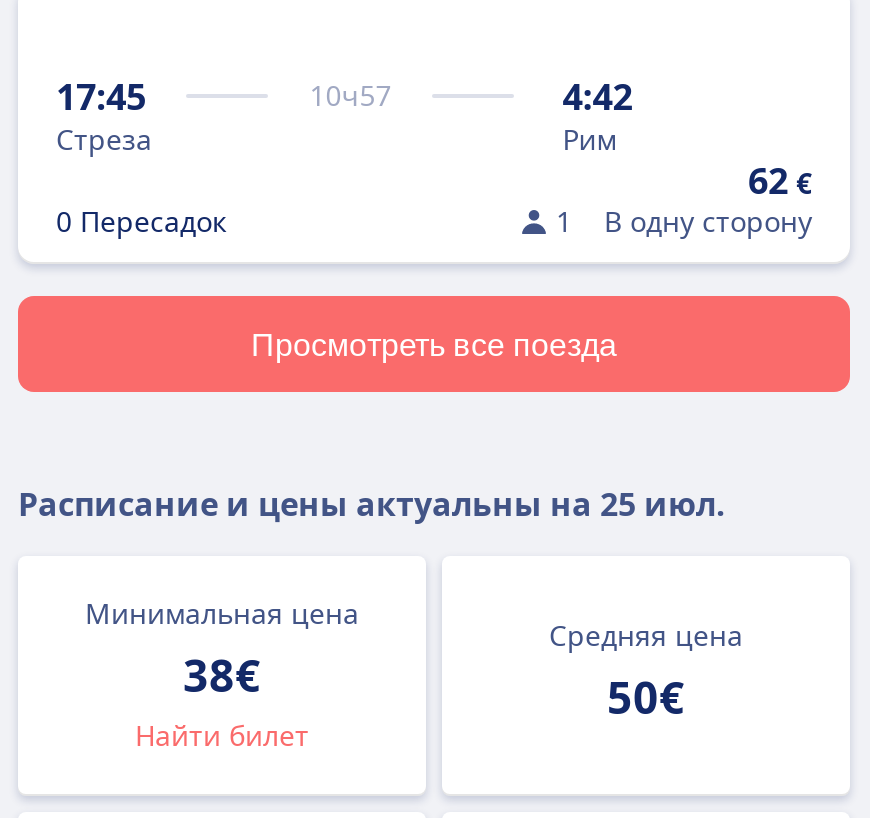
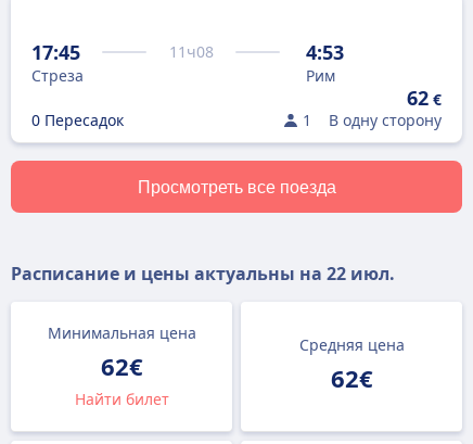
- 10ч57
+ 11ч08

- 4:42
+ 4:53

- Расписание и цены актуальны на 25 июл.
+ Расписание и цены актуальны на 22 июл.

- 38€
+ 62€

- 50€
+ 62€
